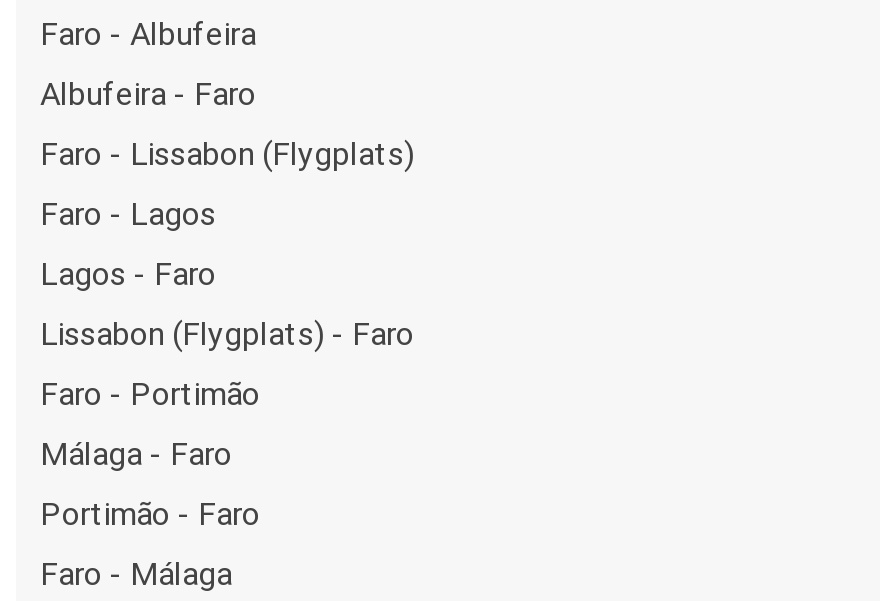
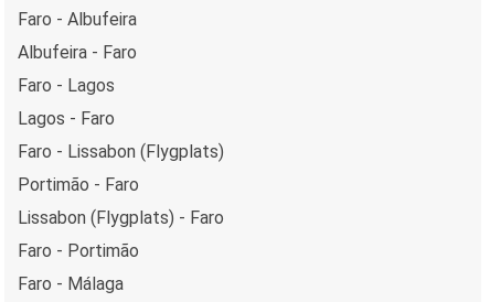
moved down: Faro - Lissabon (Flygplats)

moved down: Lissabon (Flygplats) - Faro | Faro - Portimão

- Málaga - Faro

moved up: Portimão - Faro
